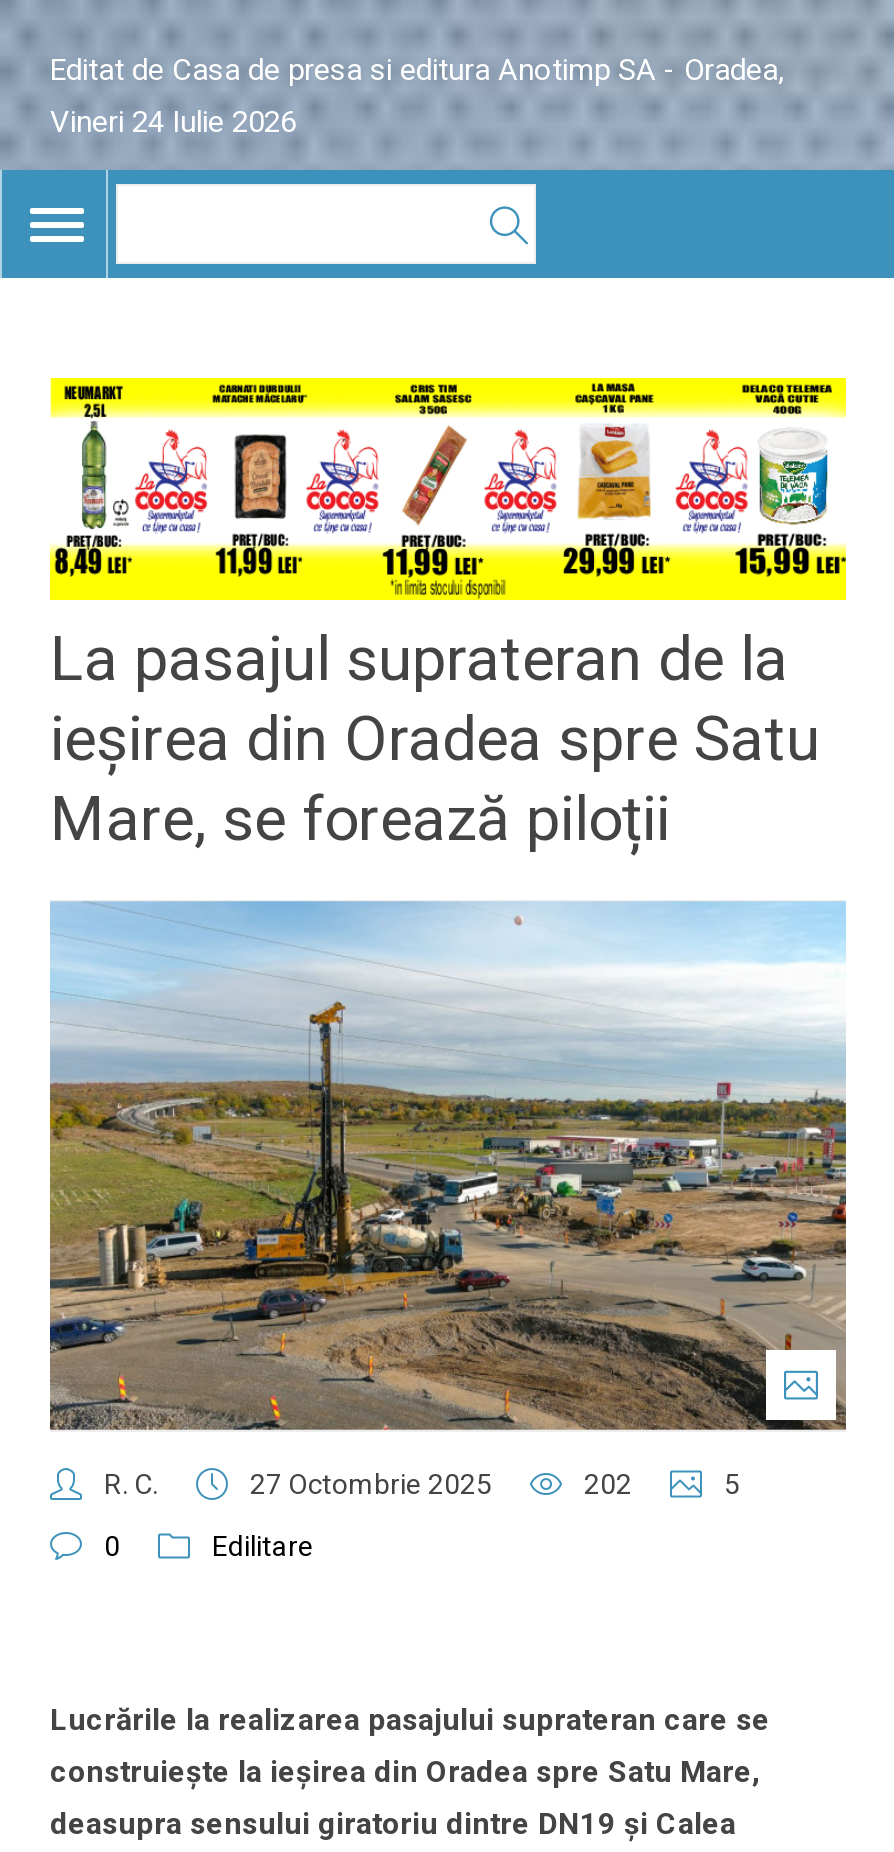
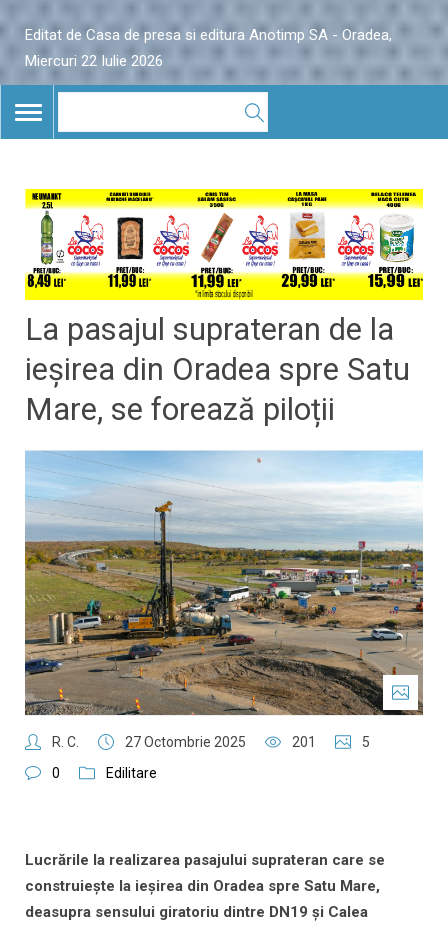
- Vineri 24 Iulie 2026
+ Miercuri 22 Iulie 2026

- 202
+ 201
